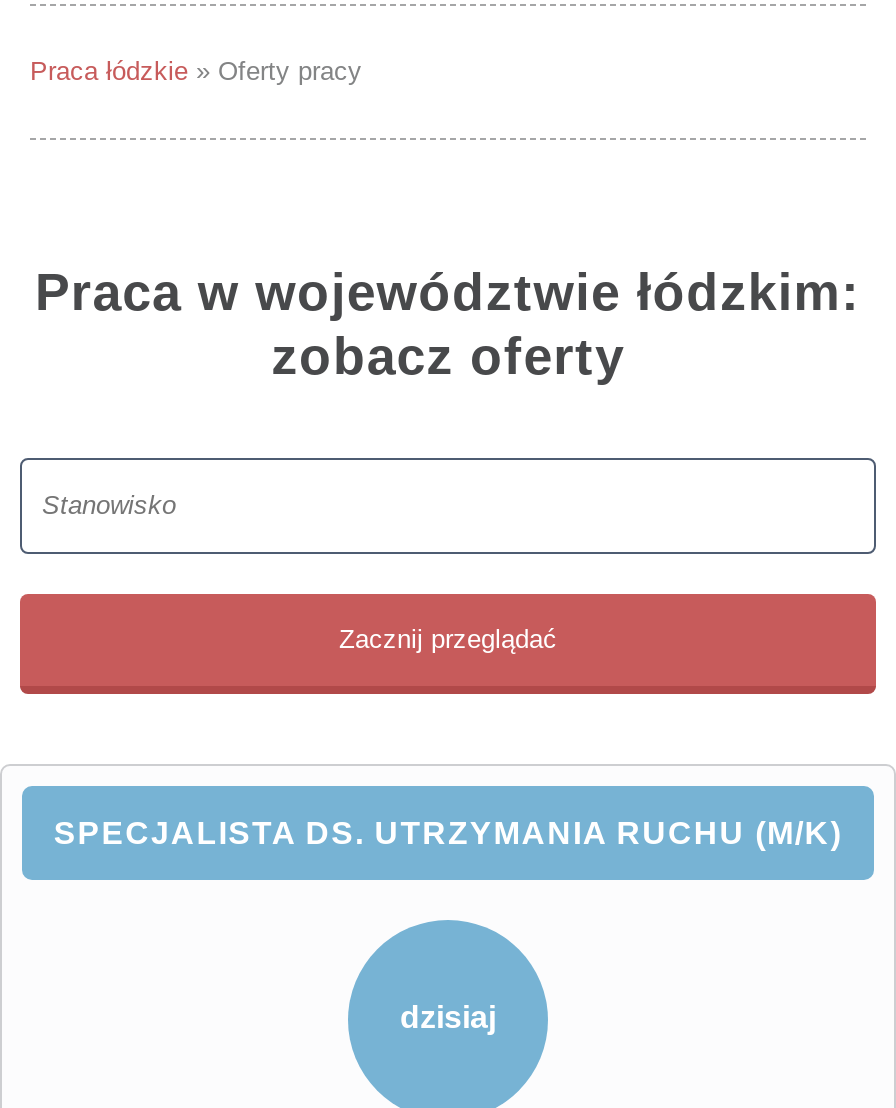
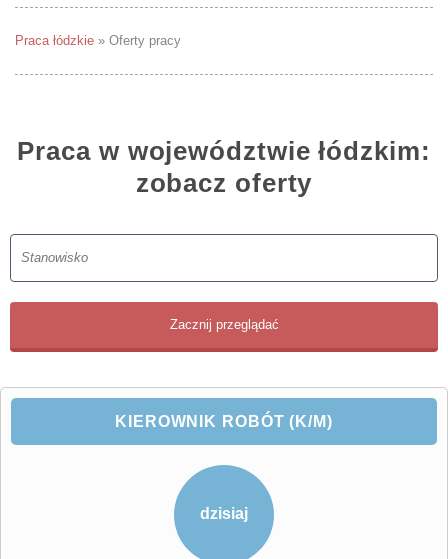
- SPECJALISTA DS. UTRZYMANIA RUCHU (M/K)
+ KIEROWNIK ROBÓT (K/M)
